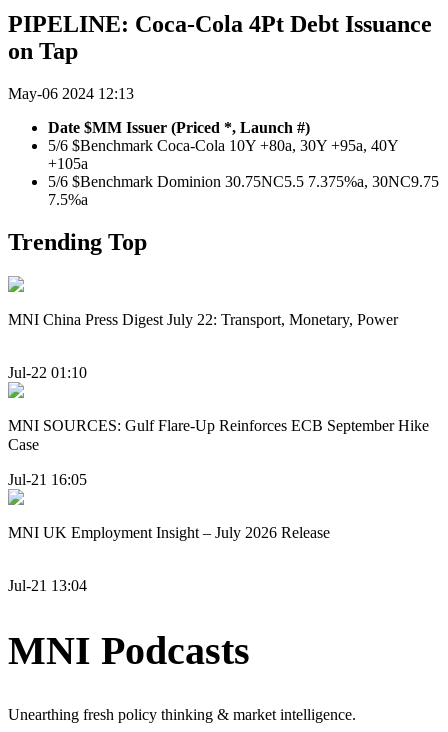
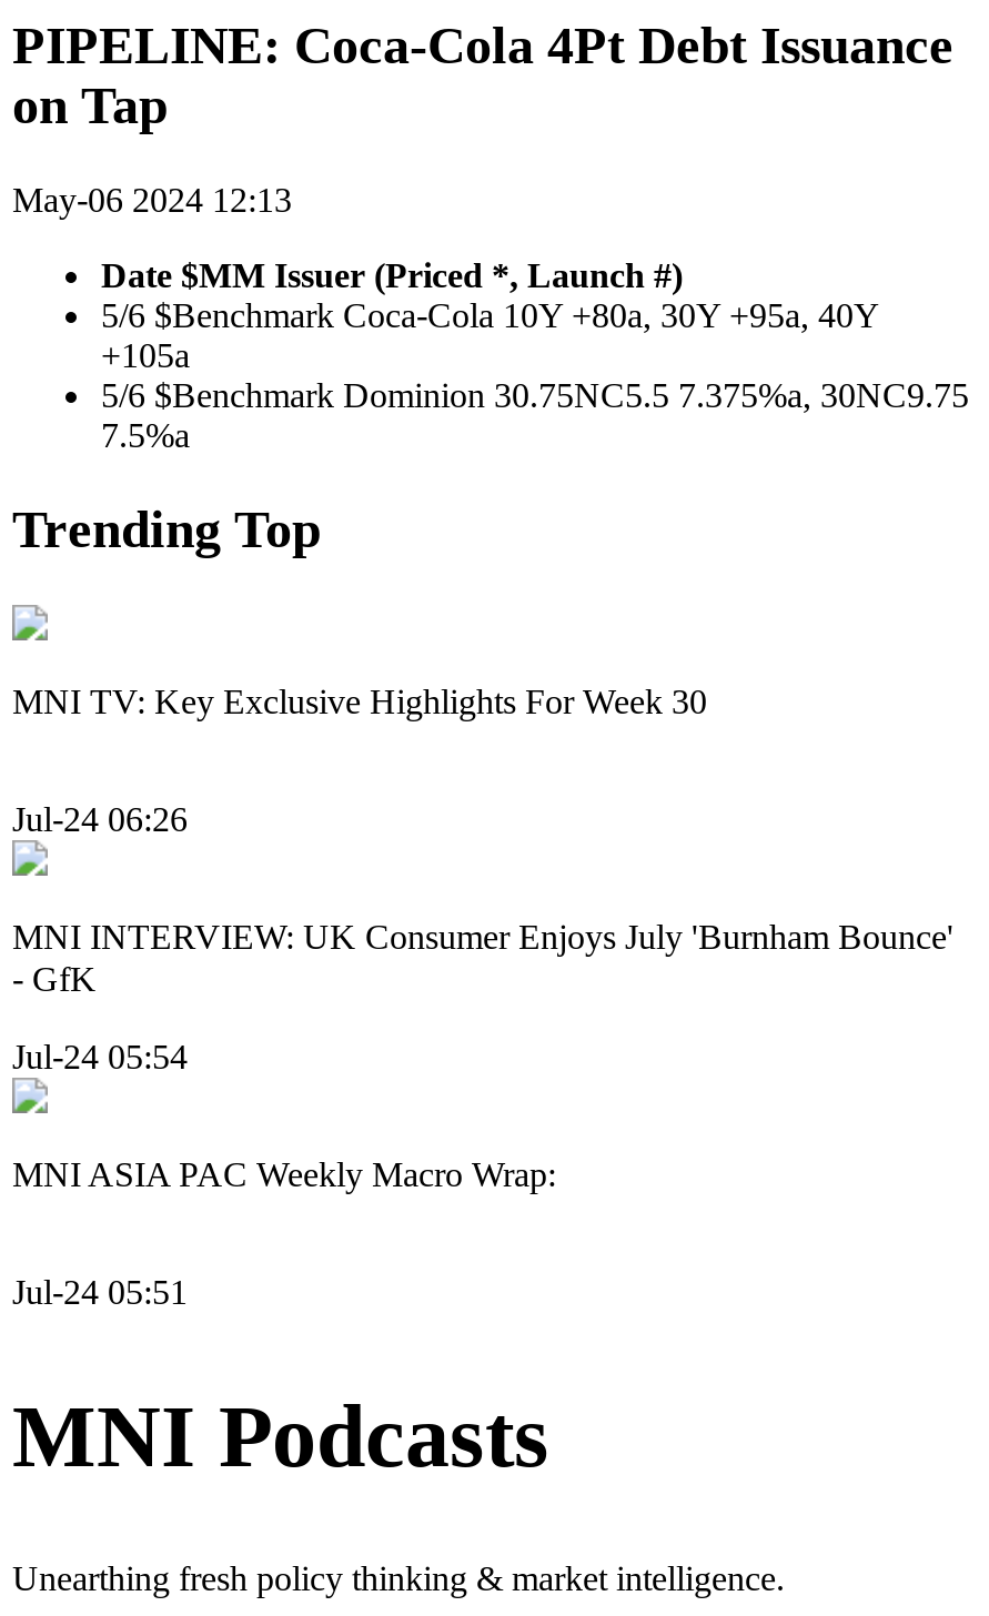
- MNI China Press Digest July 22: Transport, Monetary, Power
+ MNI TV: Key Exclusive Highlights For Week 30

- Jul-22 01:10
+ Jul-24 06:26

- MNI SOURCES: Gulf Flare-Up Reinforces ECB September Hike
- Case
+ MNI INTERVIEW: UK Consumer Enjoys July 'Burnham Bounce'
+ - GfK

- Jul-21 16:05
+ Jul-24 05:54

- MNI UK Employment Insight – July 2026 Release
+ MNI ASIA PAC Weekly Macro Wrap:

- Jul-21 13:04
+ Jul-24 05:51
